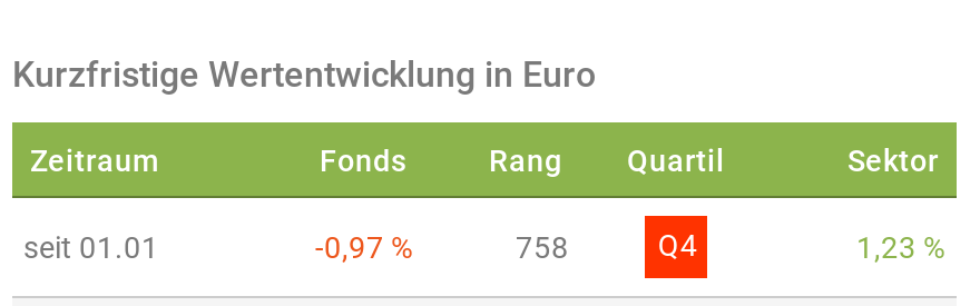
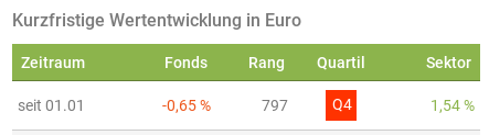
- -0,97 %
+ -0,65 %

- 758
+ 797

- 1,23 %
+ 1,54 %
